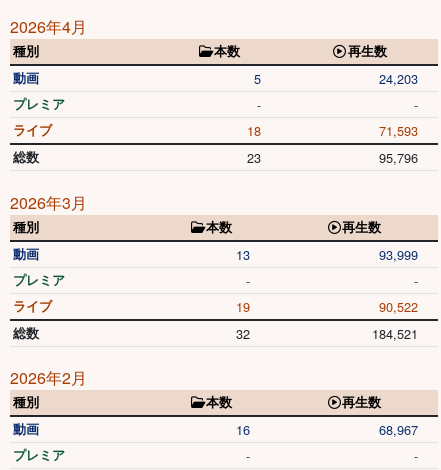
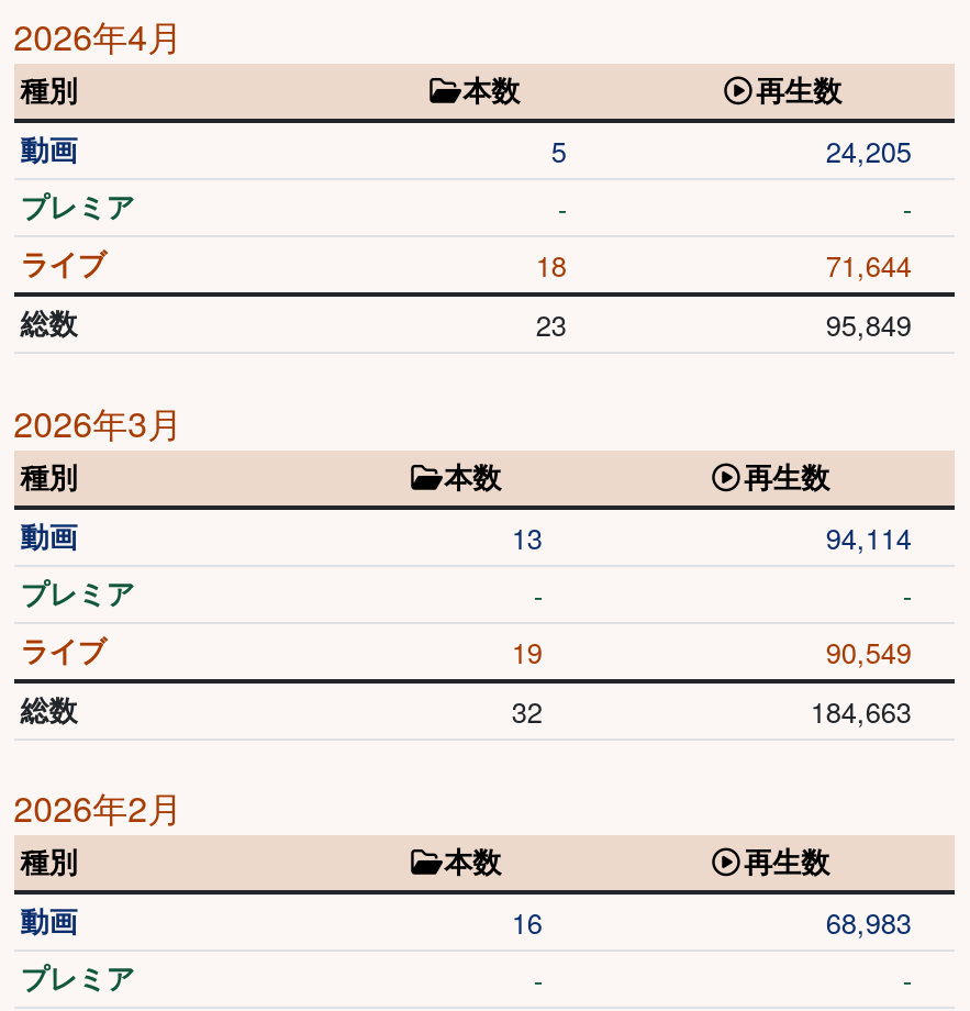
- 24,203
+ 24,205

- 71,593
+ 71,644

- 95,796
+ 95,849

- 93,999
+ 94,114

- 90,522
+ 90,549

- 184,521
+ 184,663

- 68,967
+ 68,983
